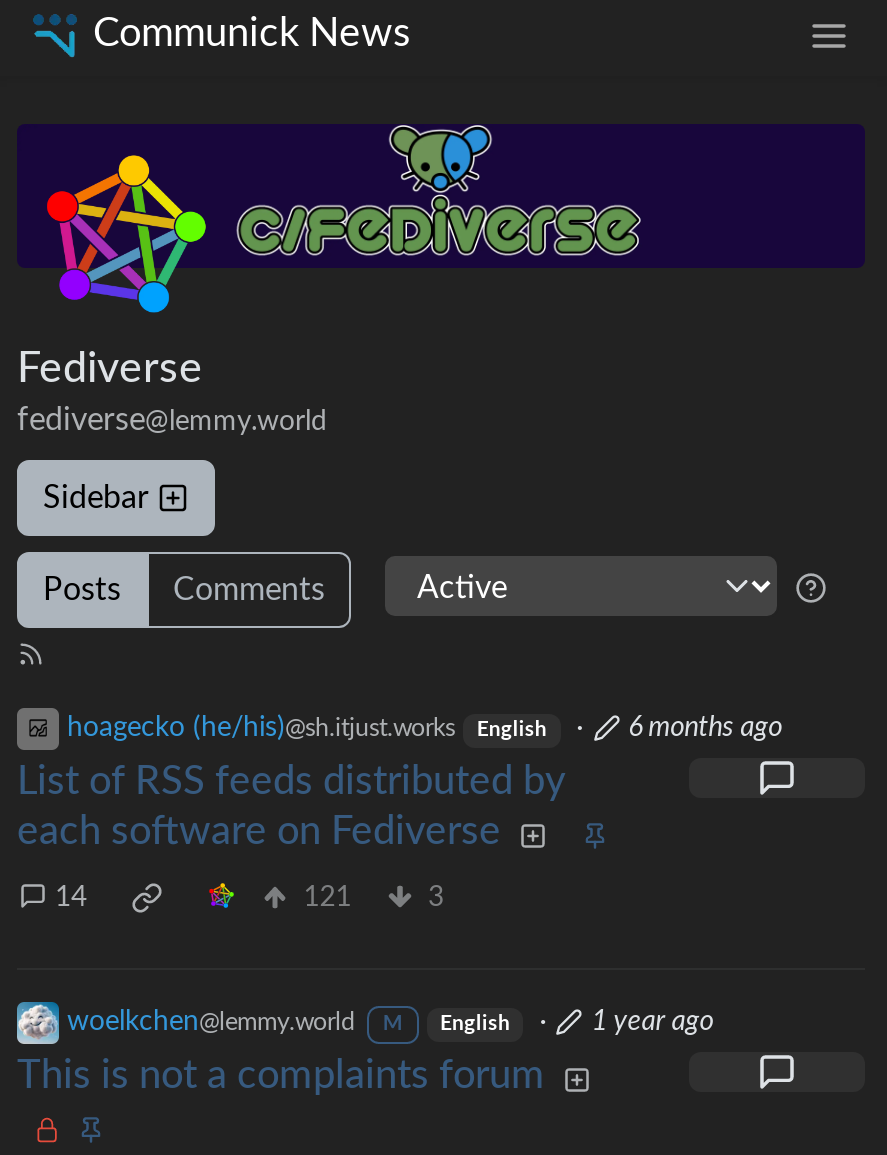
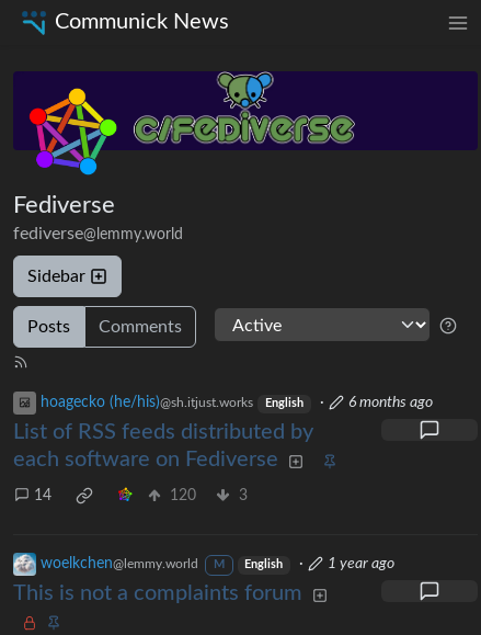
- 121
+ 120
